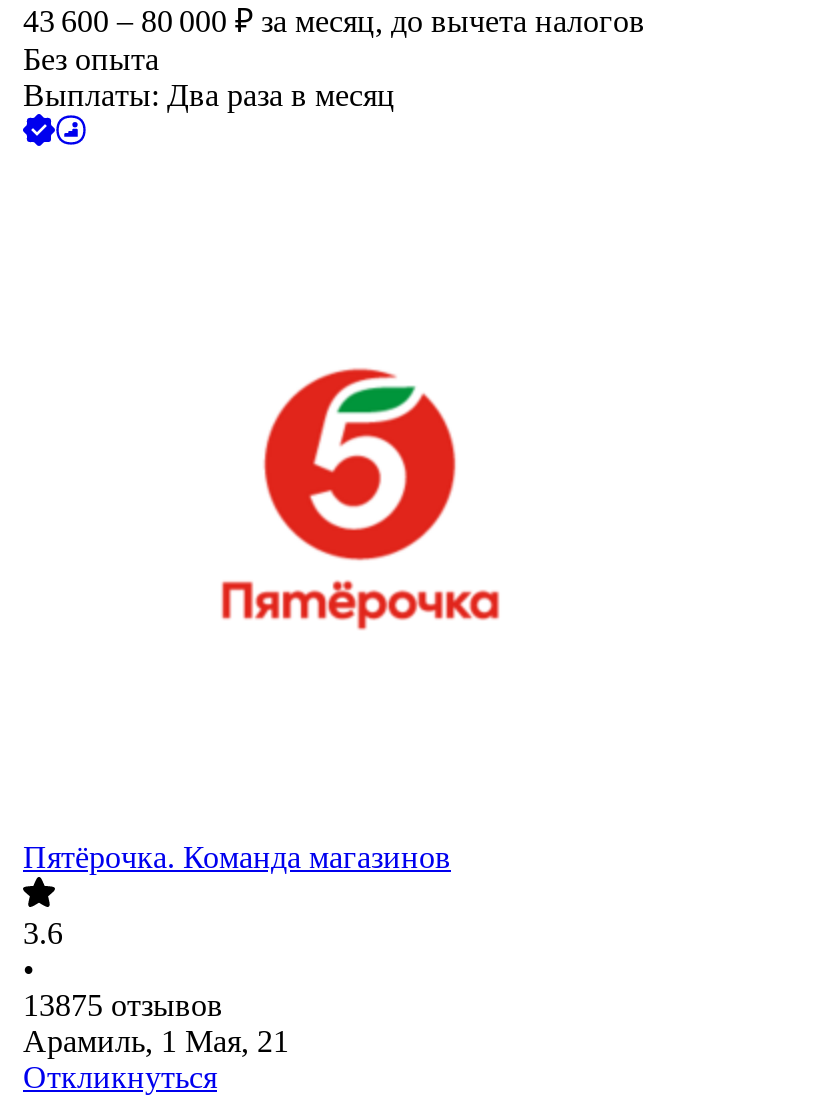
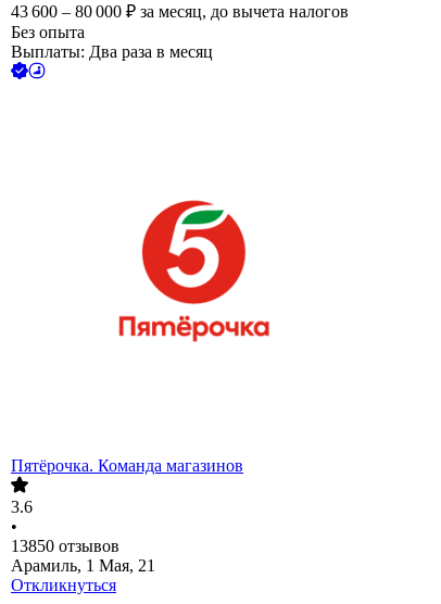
- 13875 отзывов
+ 13850 отзывов
